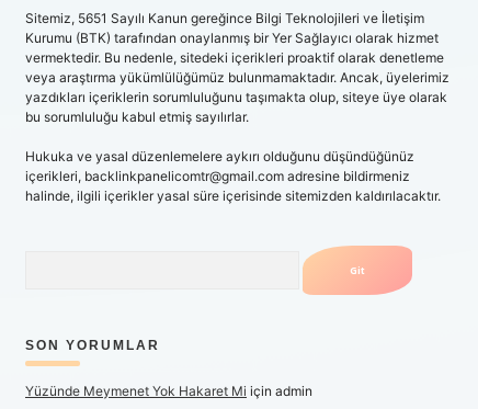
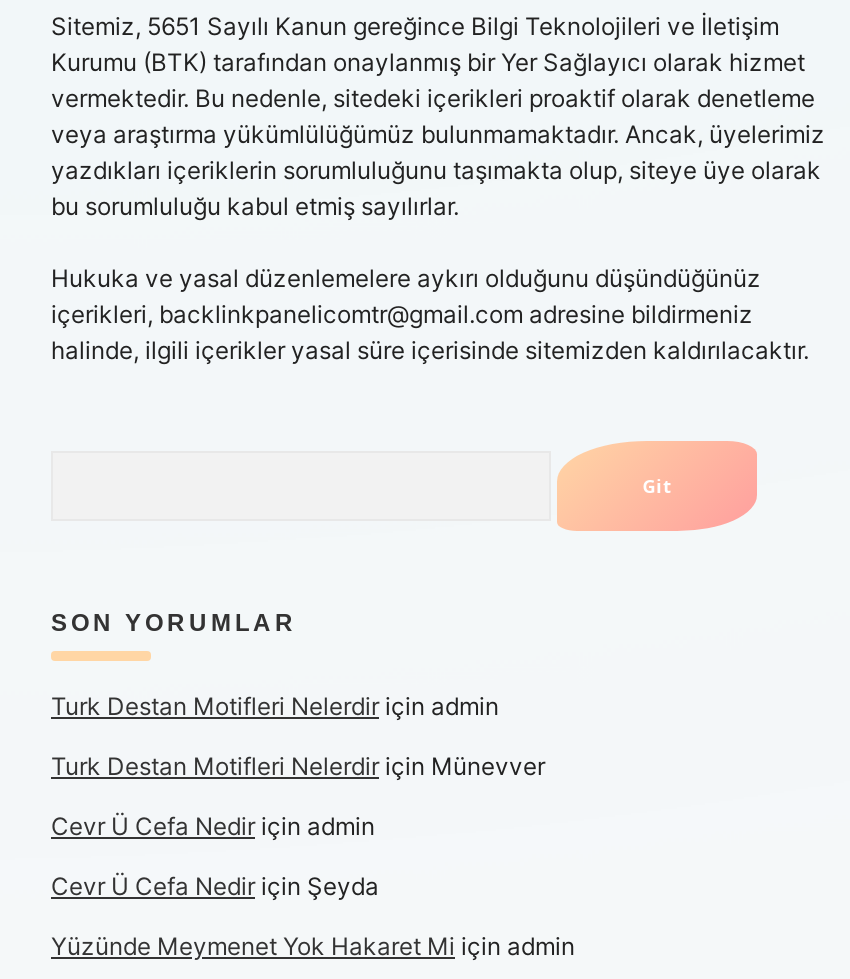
+ Turk Destan Motifleri Nelerdir için admin
+ Turk Destan Motifleri Nelerdir için Münevver
+ Cevr Ü Cefa Nedir için admin
+ Cevr Ü Cefa Nedir için Şeyda
